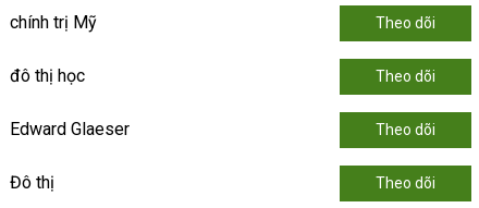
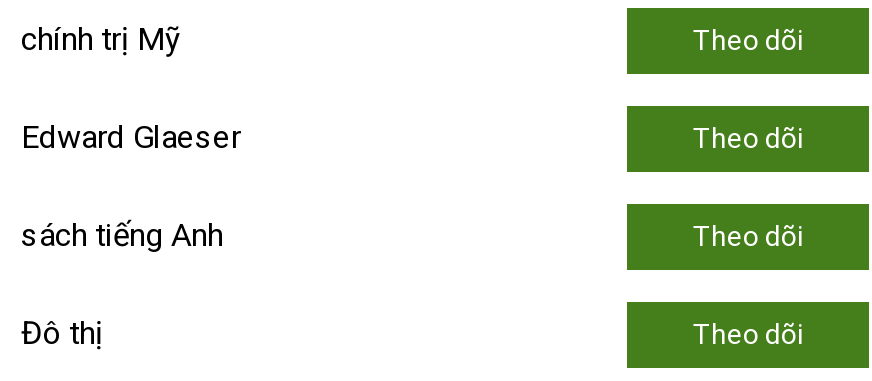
- đô thị học

+ sách tiếng Anh

moved up: Edward Glaeser
